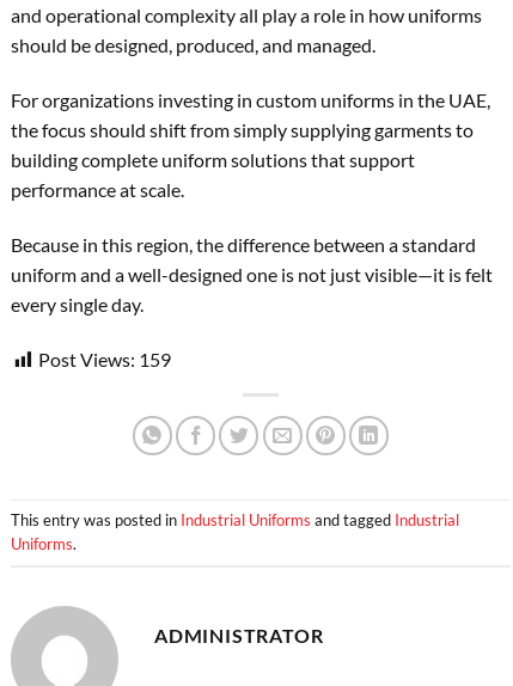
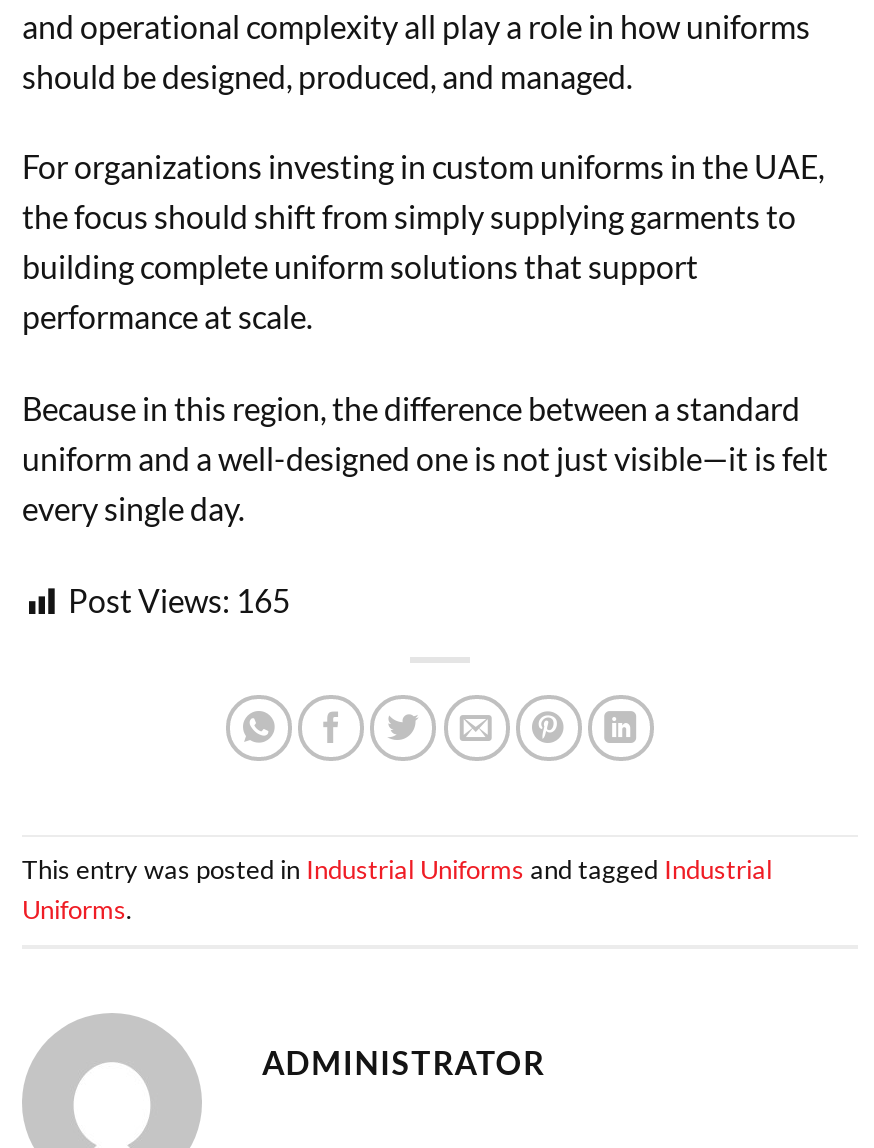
- Post Views: 159
+ Post Views: 165
